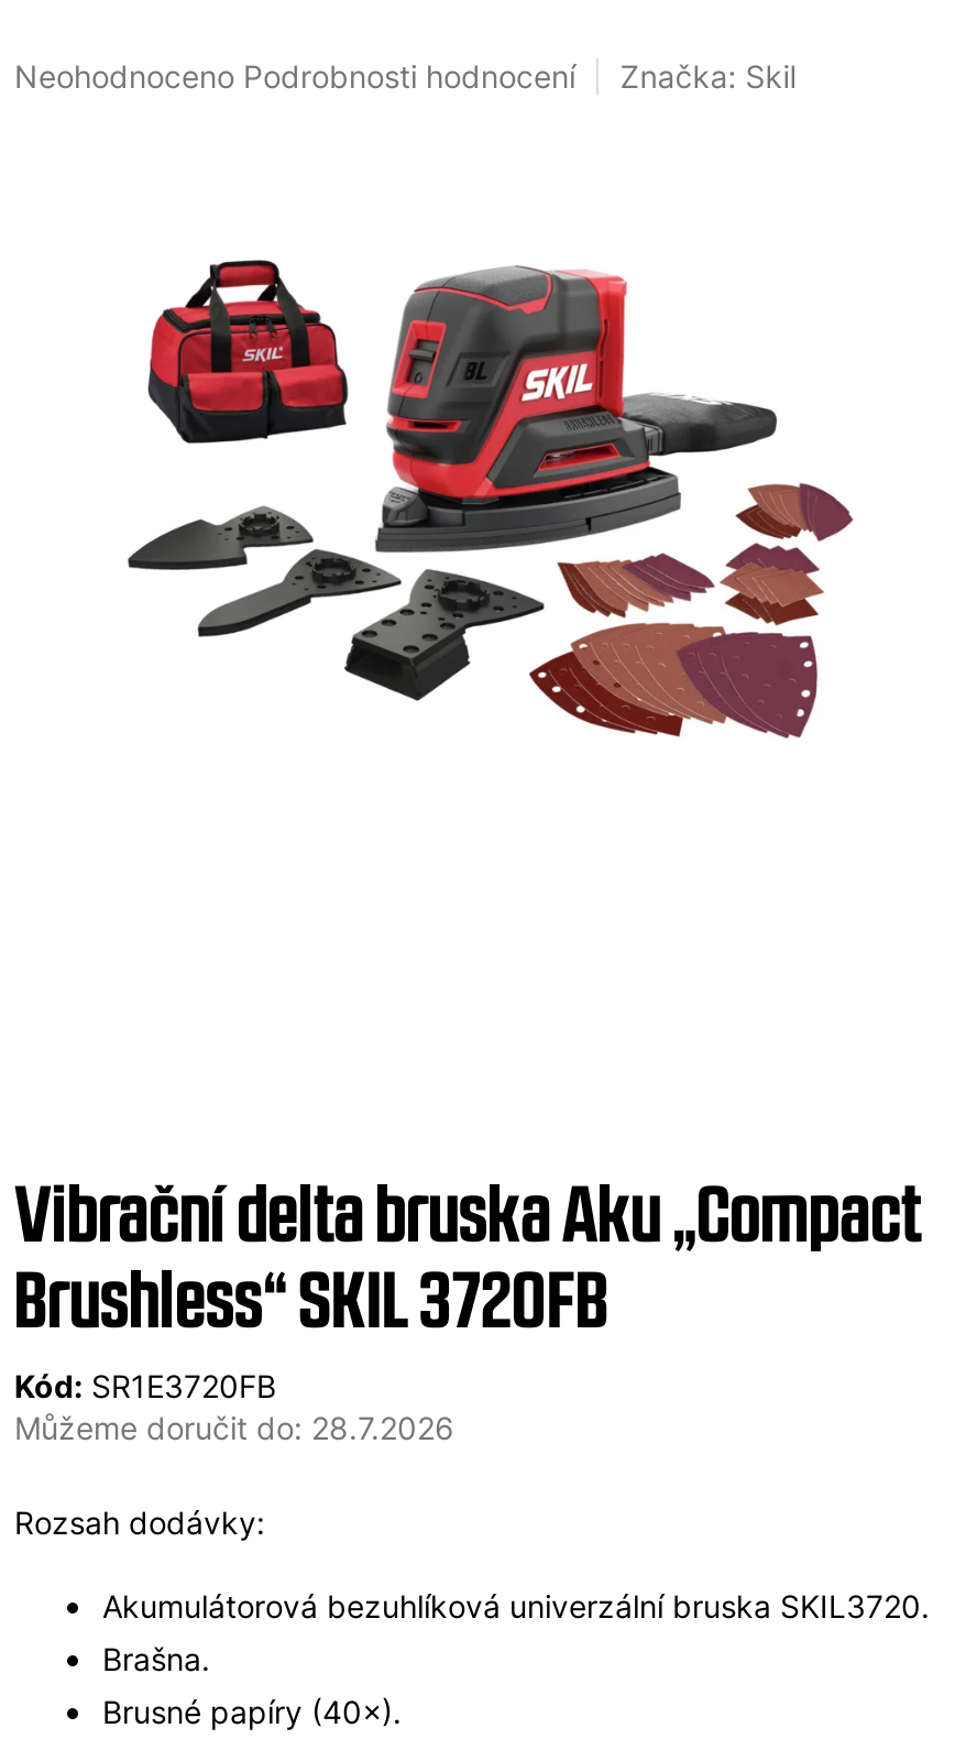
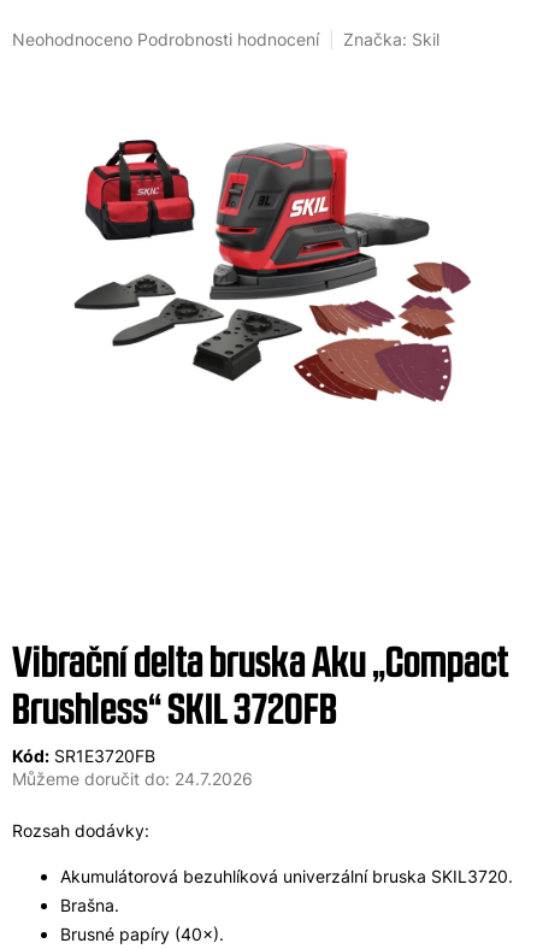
- Můžeme doručit do: 28.7.2026
+ Můžeme doručit do: 24.7.2026
